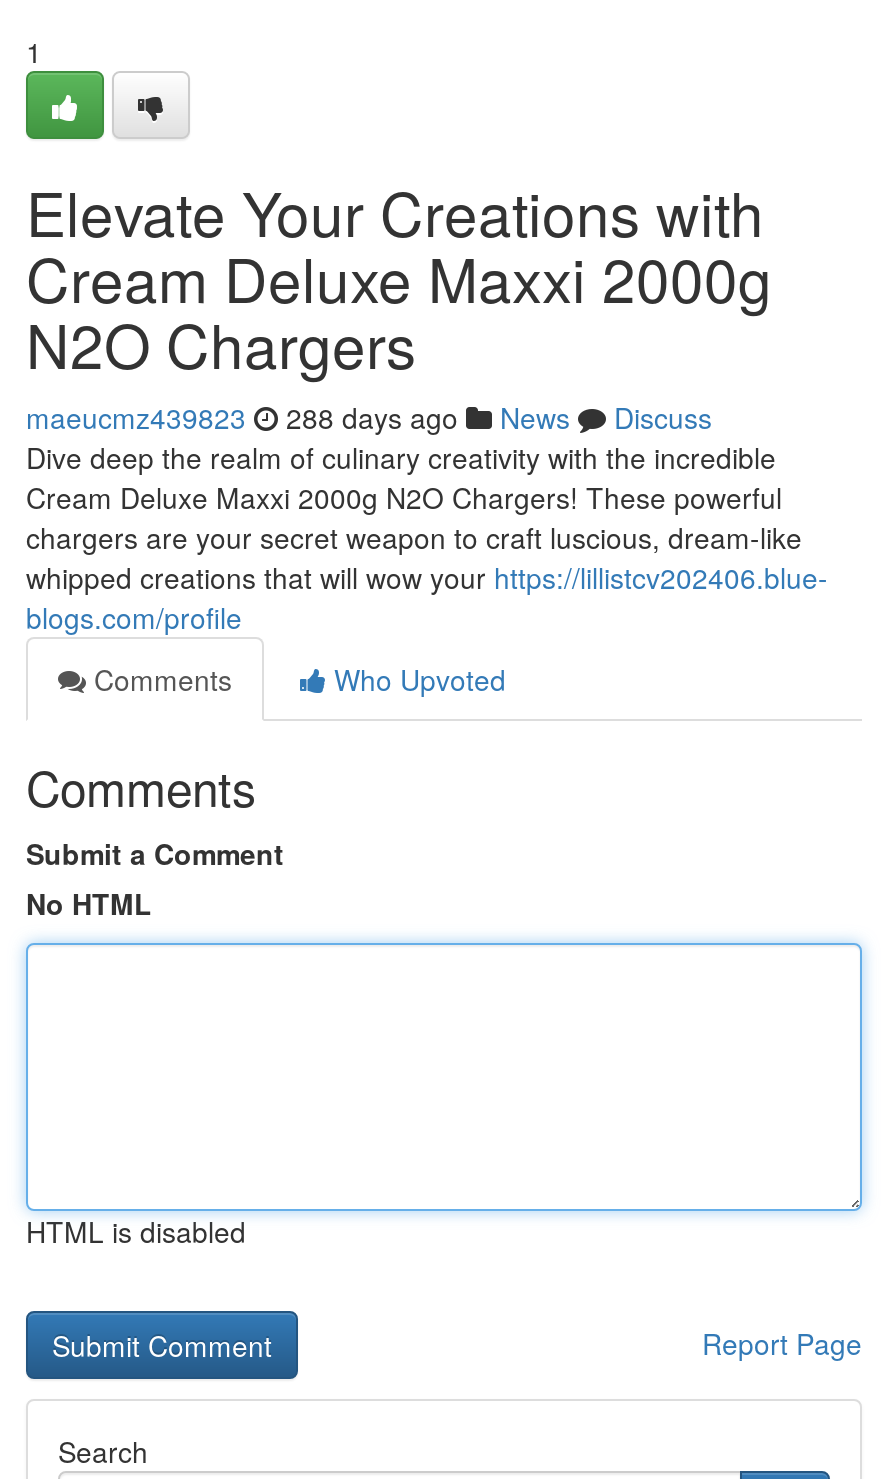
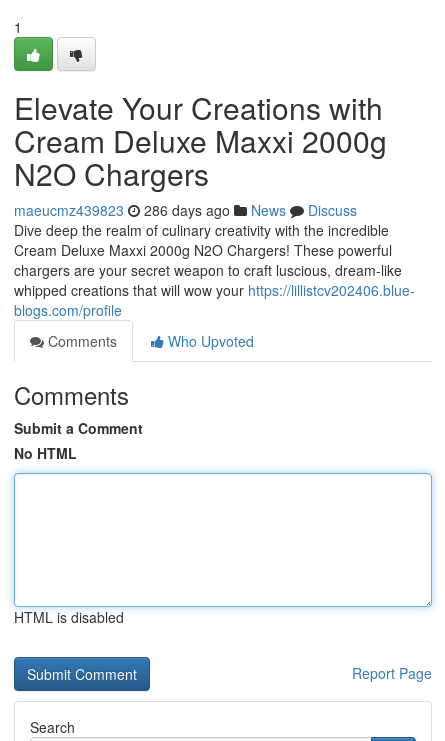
- maeucmz439823 288 days ago News Discuss
+ maeucmz439823 286 days ago News Discuss
